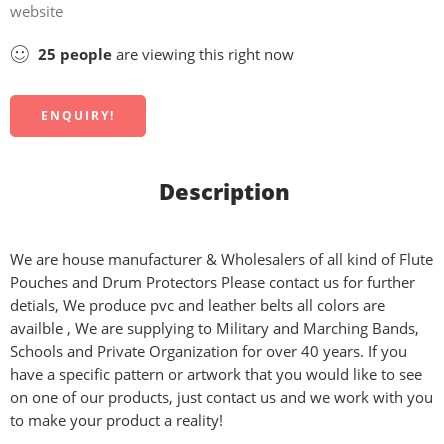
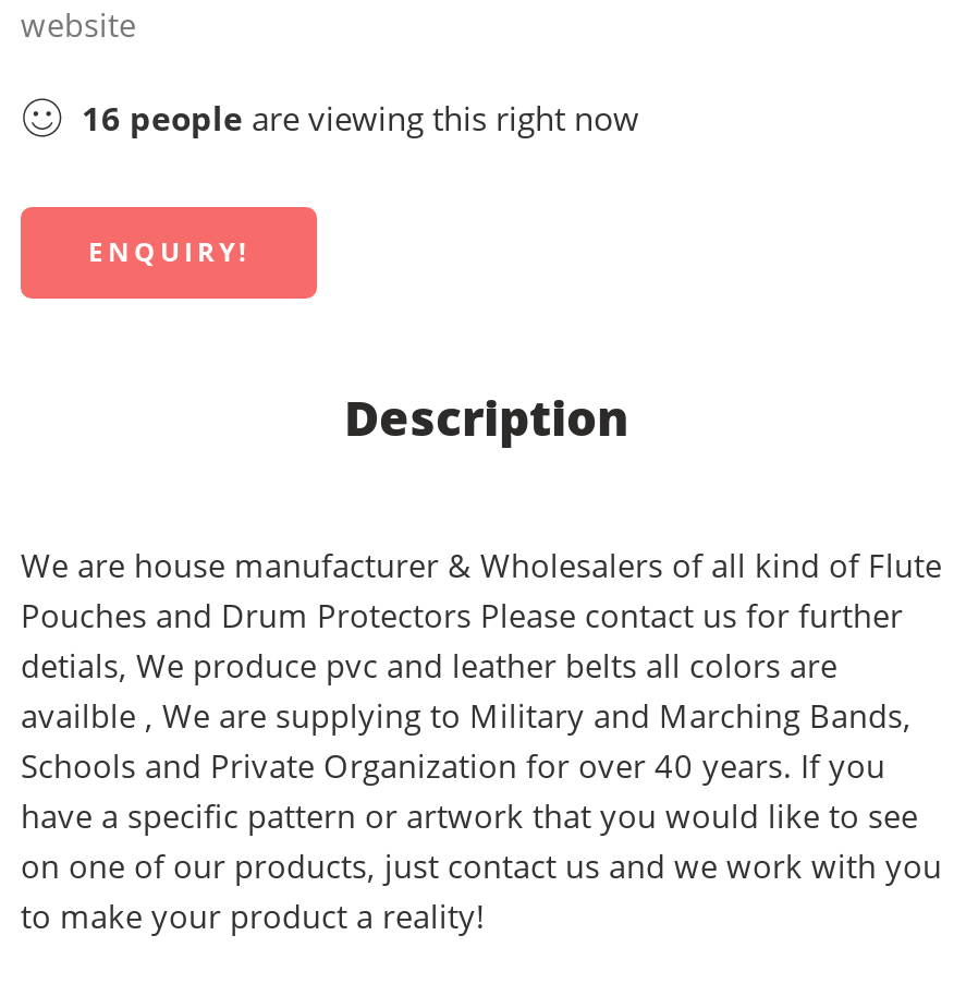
- 25 people are viewing this right now
+ 16 people are viewing this right now
